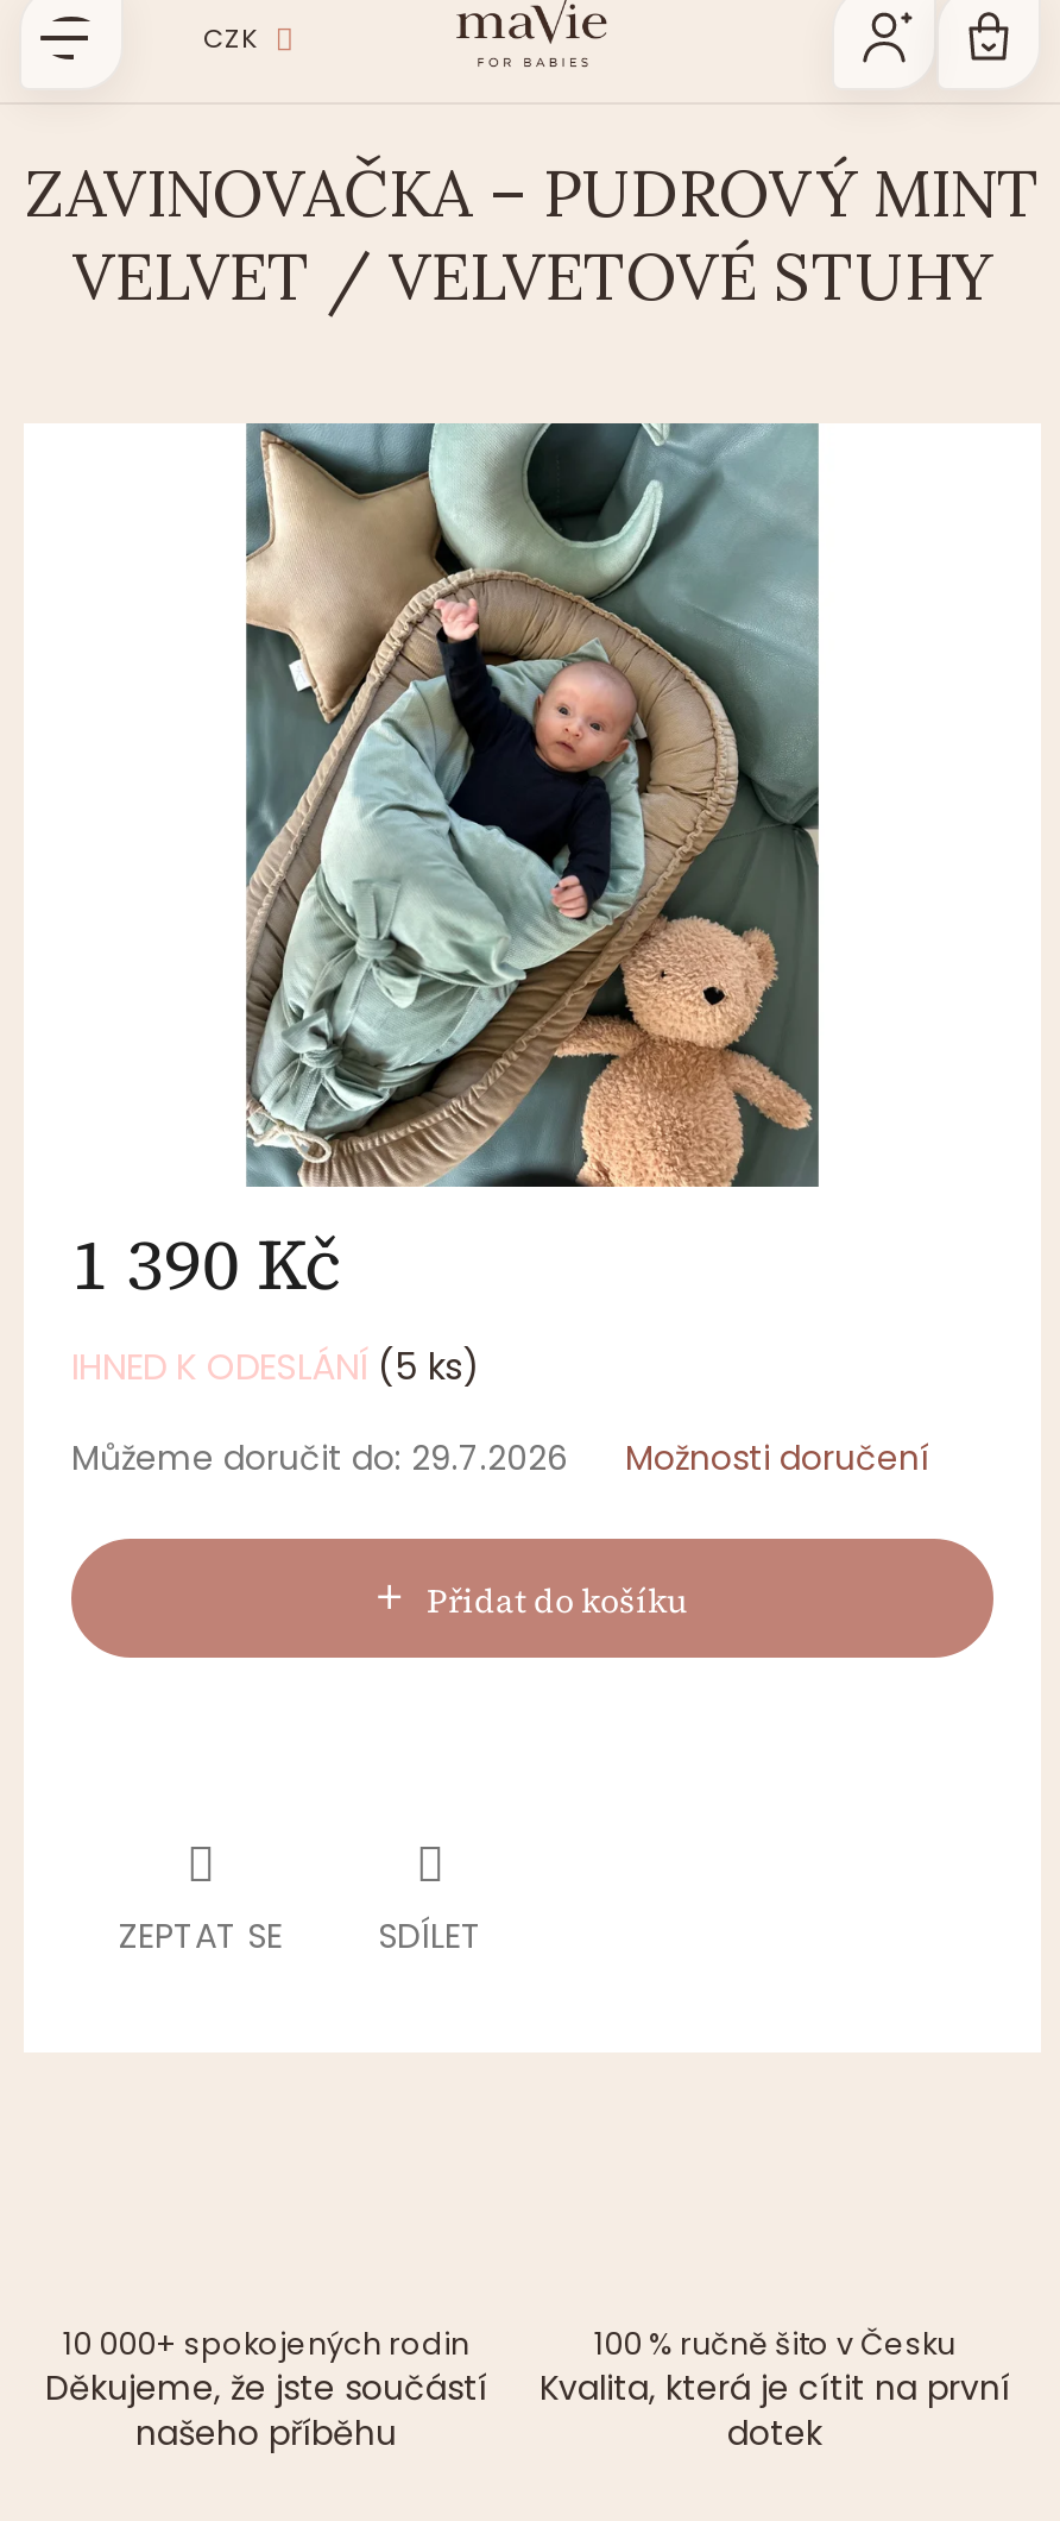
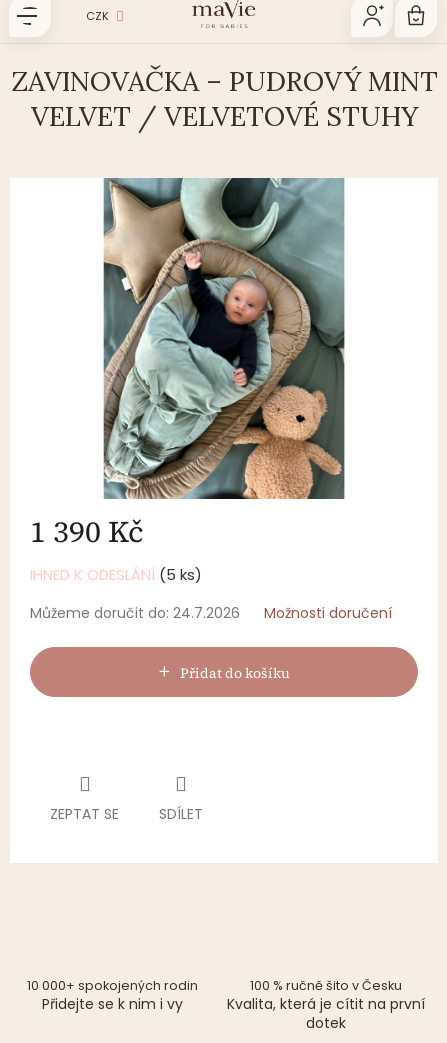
- Můžeme doručit do: 29.7.2026
+ Můžeme doručit do: 24.7.2026

- Děkujeme, že jste součástí
- našeho příběhu
+ Přidejte se k nim i vy
